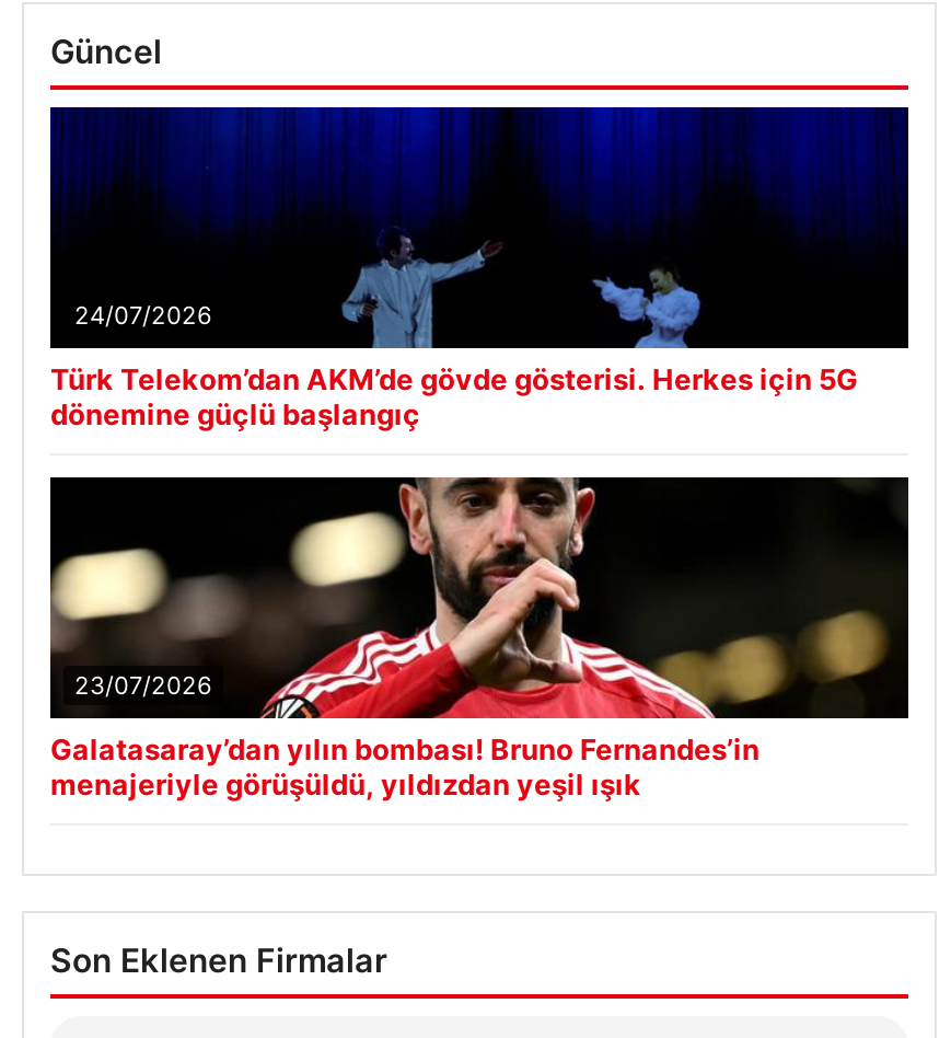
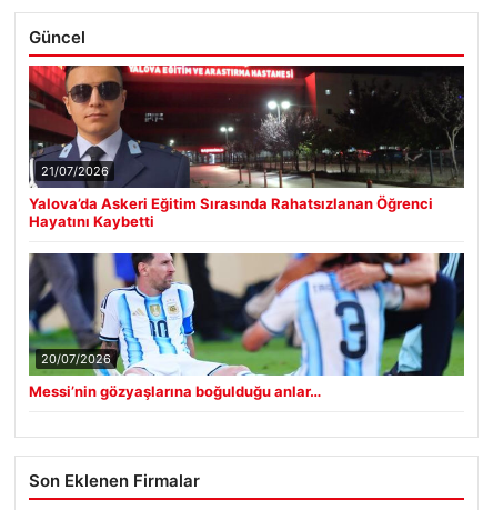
- [image]
- 24/07/2026
+ [image]
+ 21/07/2026

- Türk Telekom’dan AKM’de gövde gösterisi. Herkes için 5G
- dönemine güçlü başlangıç
+ Yalova’da Askeri Eğitim Sırasında Rahatsızlanan Öğrenci
+ Hayatını Kaybetti

- [image]
- 23/07/2026
+ [image]
+ 20/07/2026

- Galatasaray’dan yılın bombası! Bruno Fernandes’in
- menajeriyle görüşüldü, yıldızdan yeşil ışık
+ Messi’nin gözyaşlarına boğulduğu anlar…
